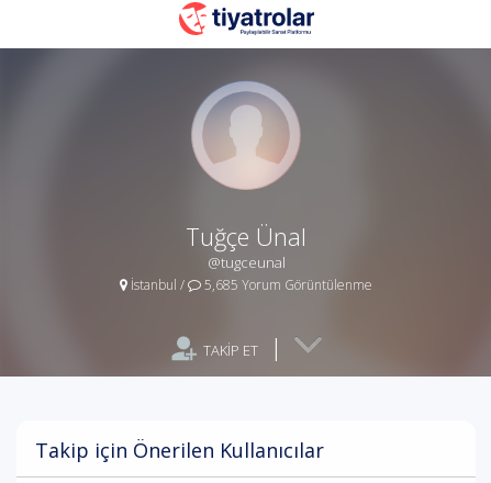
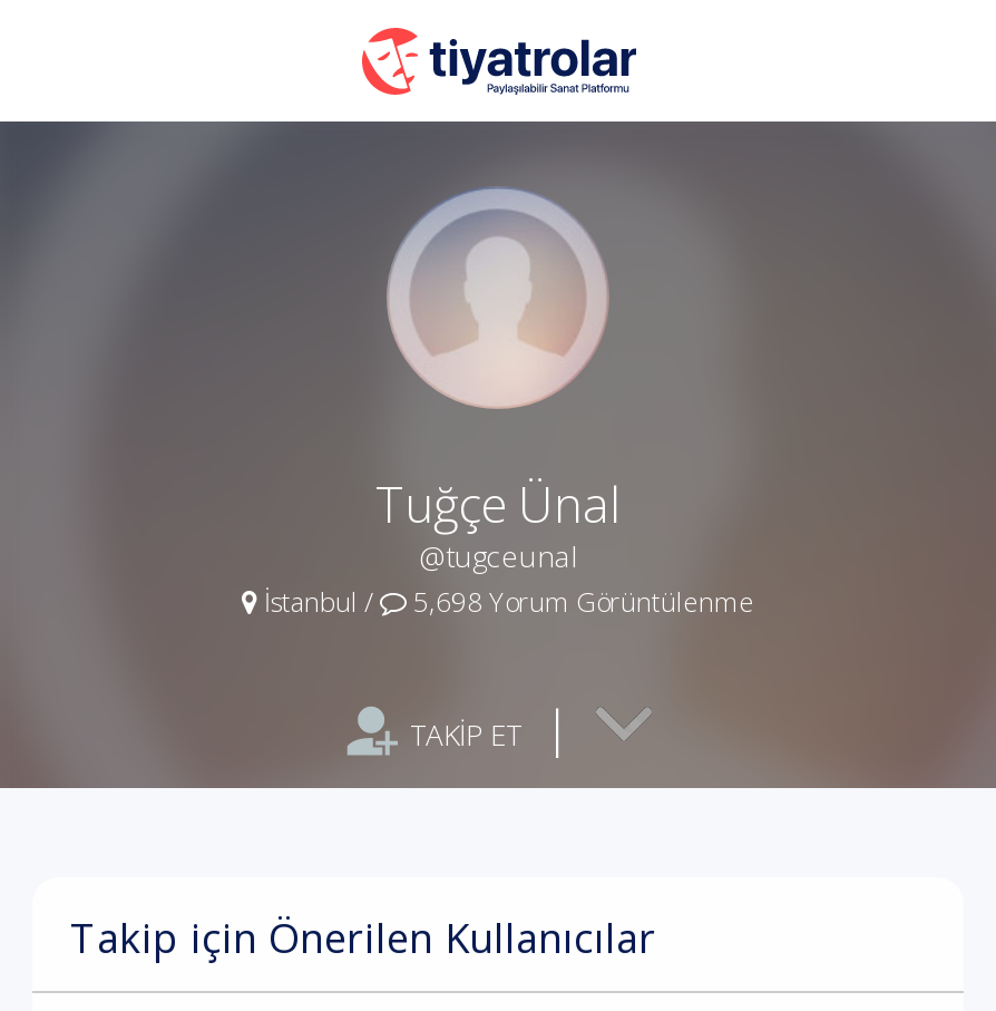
- 5,685 Yorum Görüntülenme
+ 5,698 Yorum Görüntülenme
